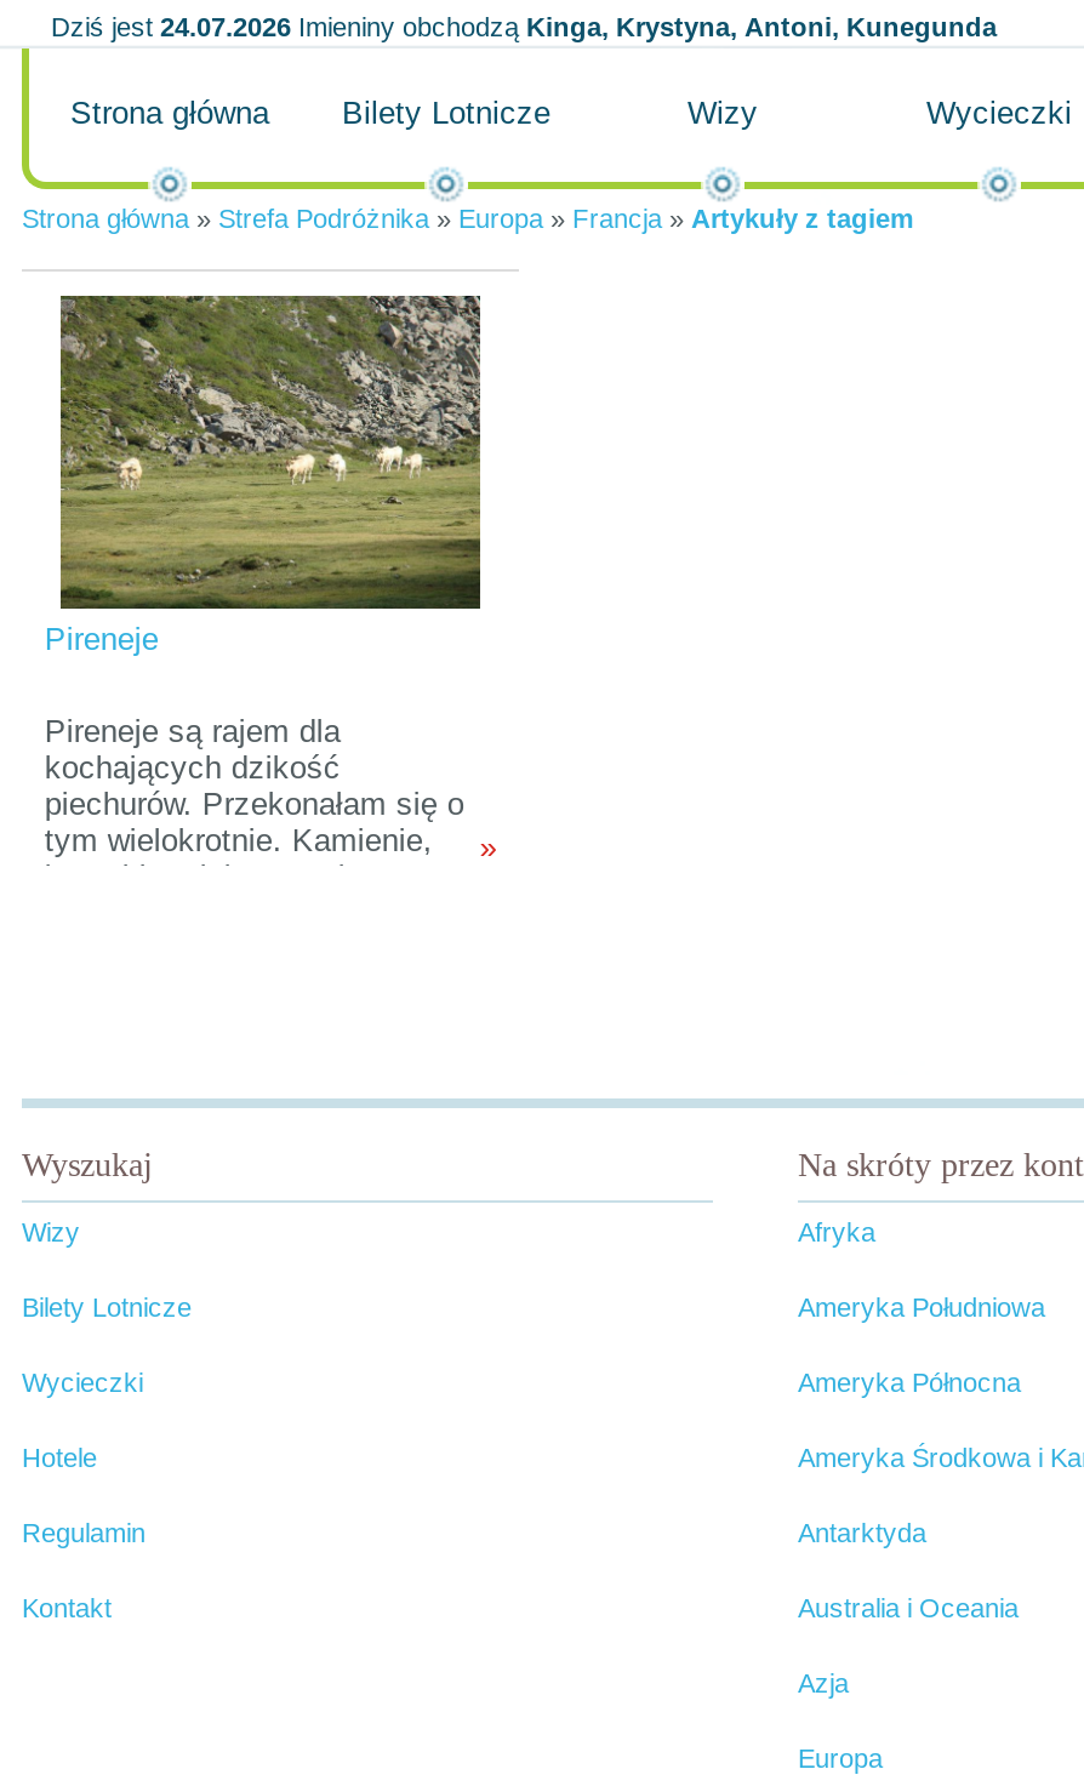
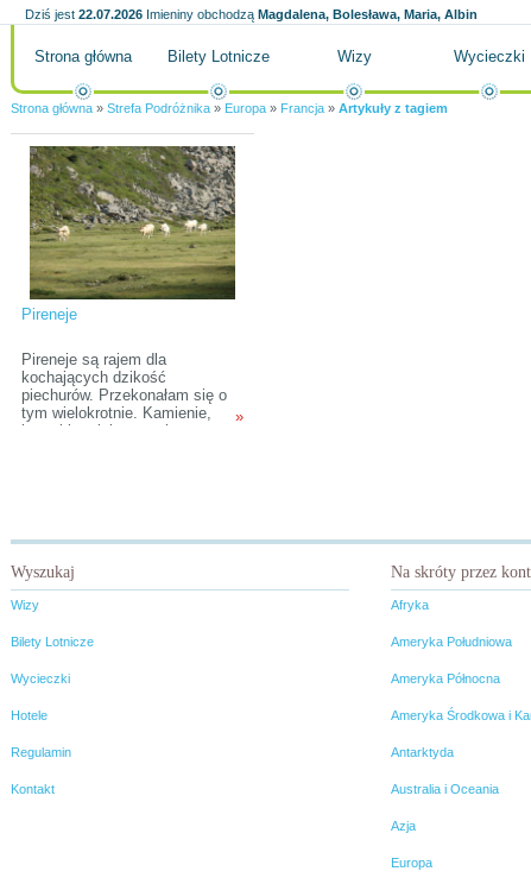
- Dziś jest 24.07.2026 Imieniny obchodzą Kinga, Krystyna, Antoni, Kunegunda
+ Dziś jest 22.07.2026 Imieniny obchodzą Magdalena, Bolesława, Maria, Albin
